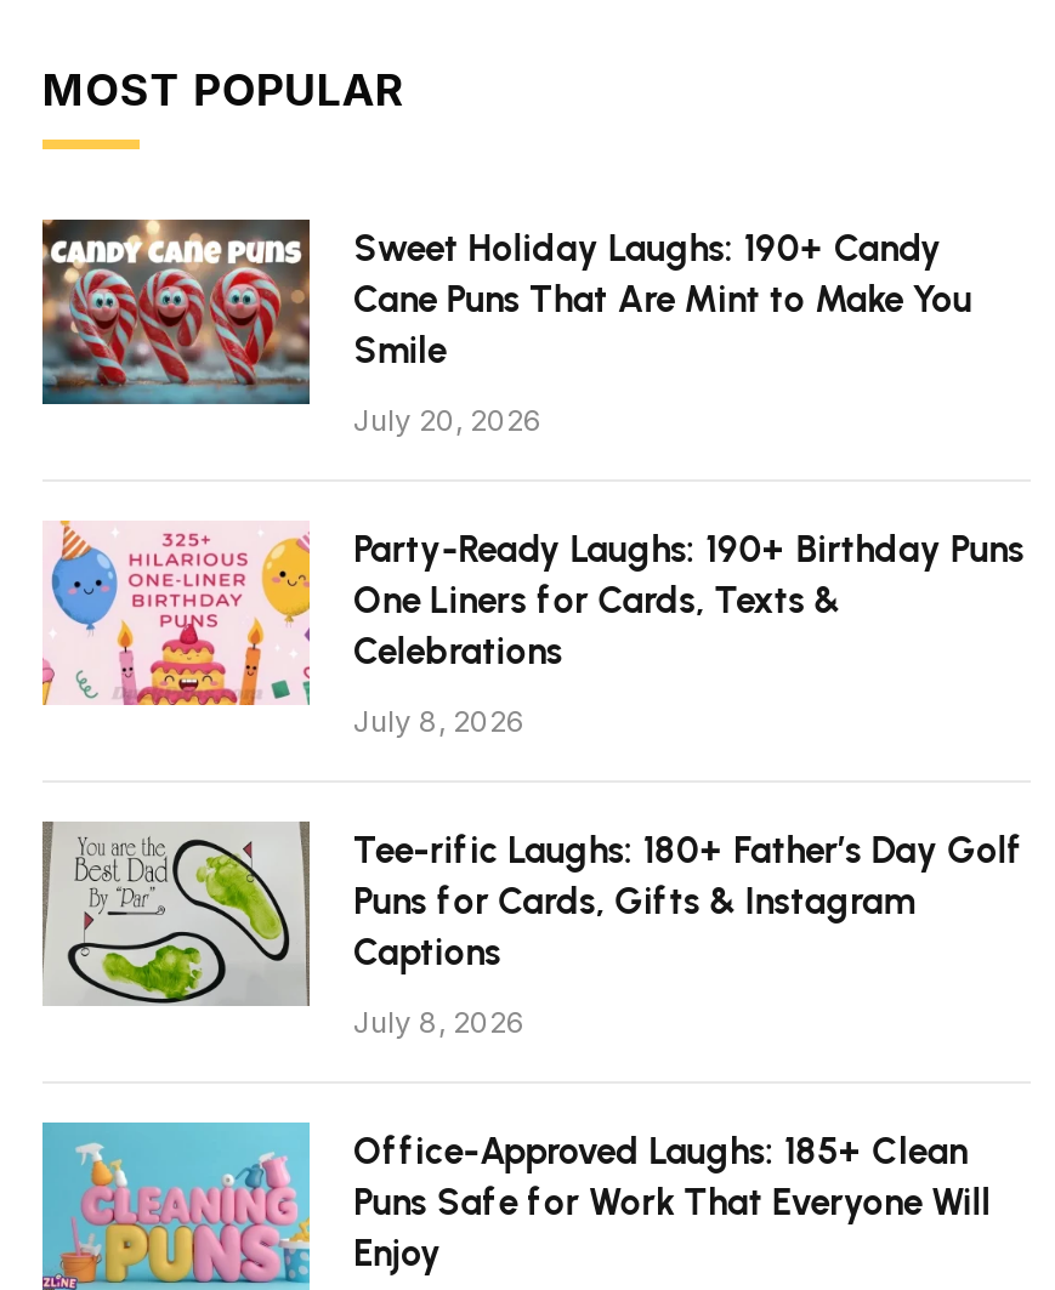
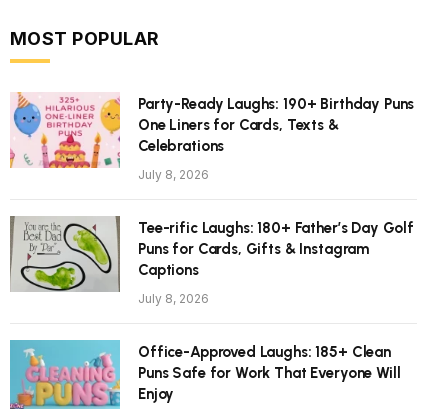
- [image]
- Sweet Holiday Laughs: 190+ Candy
- Cane Puns That Are Mint to Make You
- Smile
- July 20, 2026
